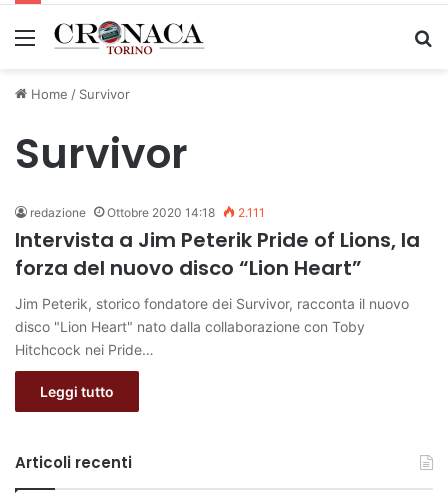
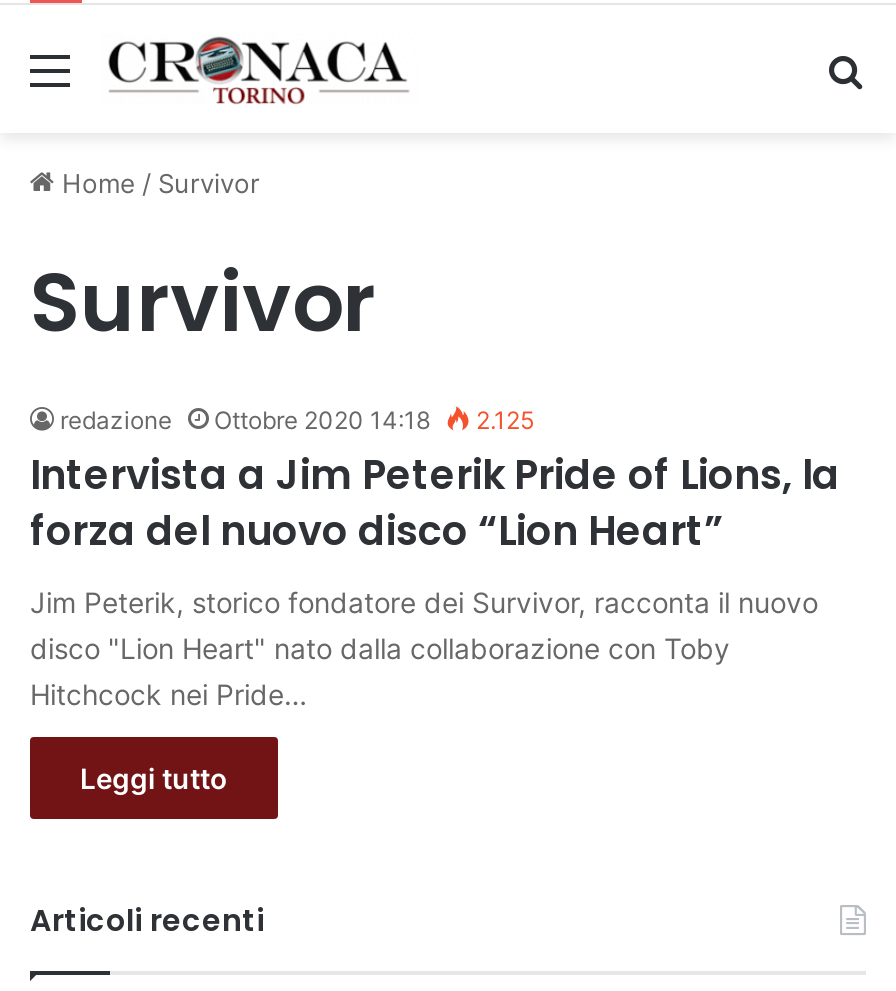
- redazione Ottobre 2020 14:18 2.111
+ redazione Ottobre 2020 14:18 2.125
